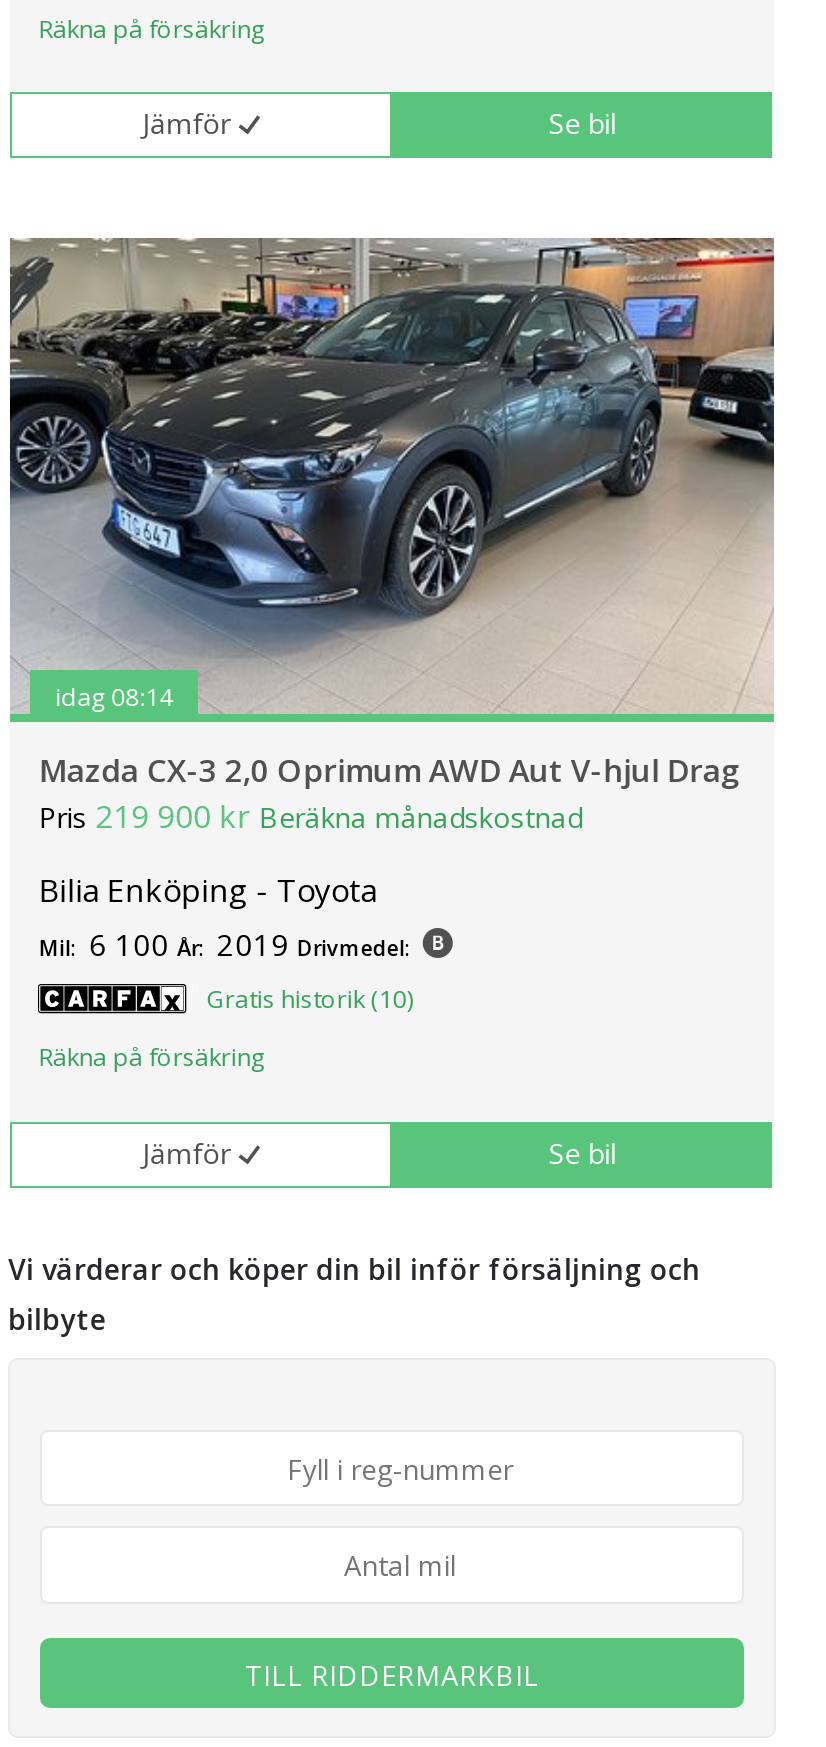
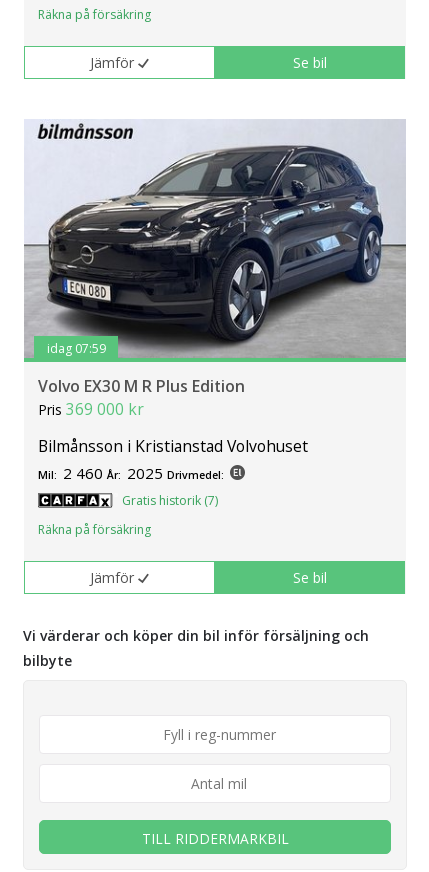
- [image]
- idag 08:14
+ [image]
+ idag 07:59

- Mazda CX-3 2,0 Oprimum AWD Aut V-hjul Drag
- Pris 219 900 kr Beräkna månadskostnad
+ Volvo EX30 M R Plus Edition
+ Pris 369 000 kr

- Bilia Enköping - Toyota
- Mil: 6 100 År: 2019 Drivmedel:
- Gratis historik (10)
+ Bilmånsson i Kristianstad Volvohuset
+ Mil: 2 460 År: 2025 Drivmedel:
+ Gratis historik (7)
